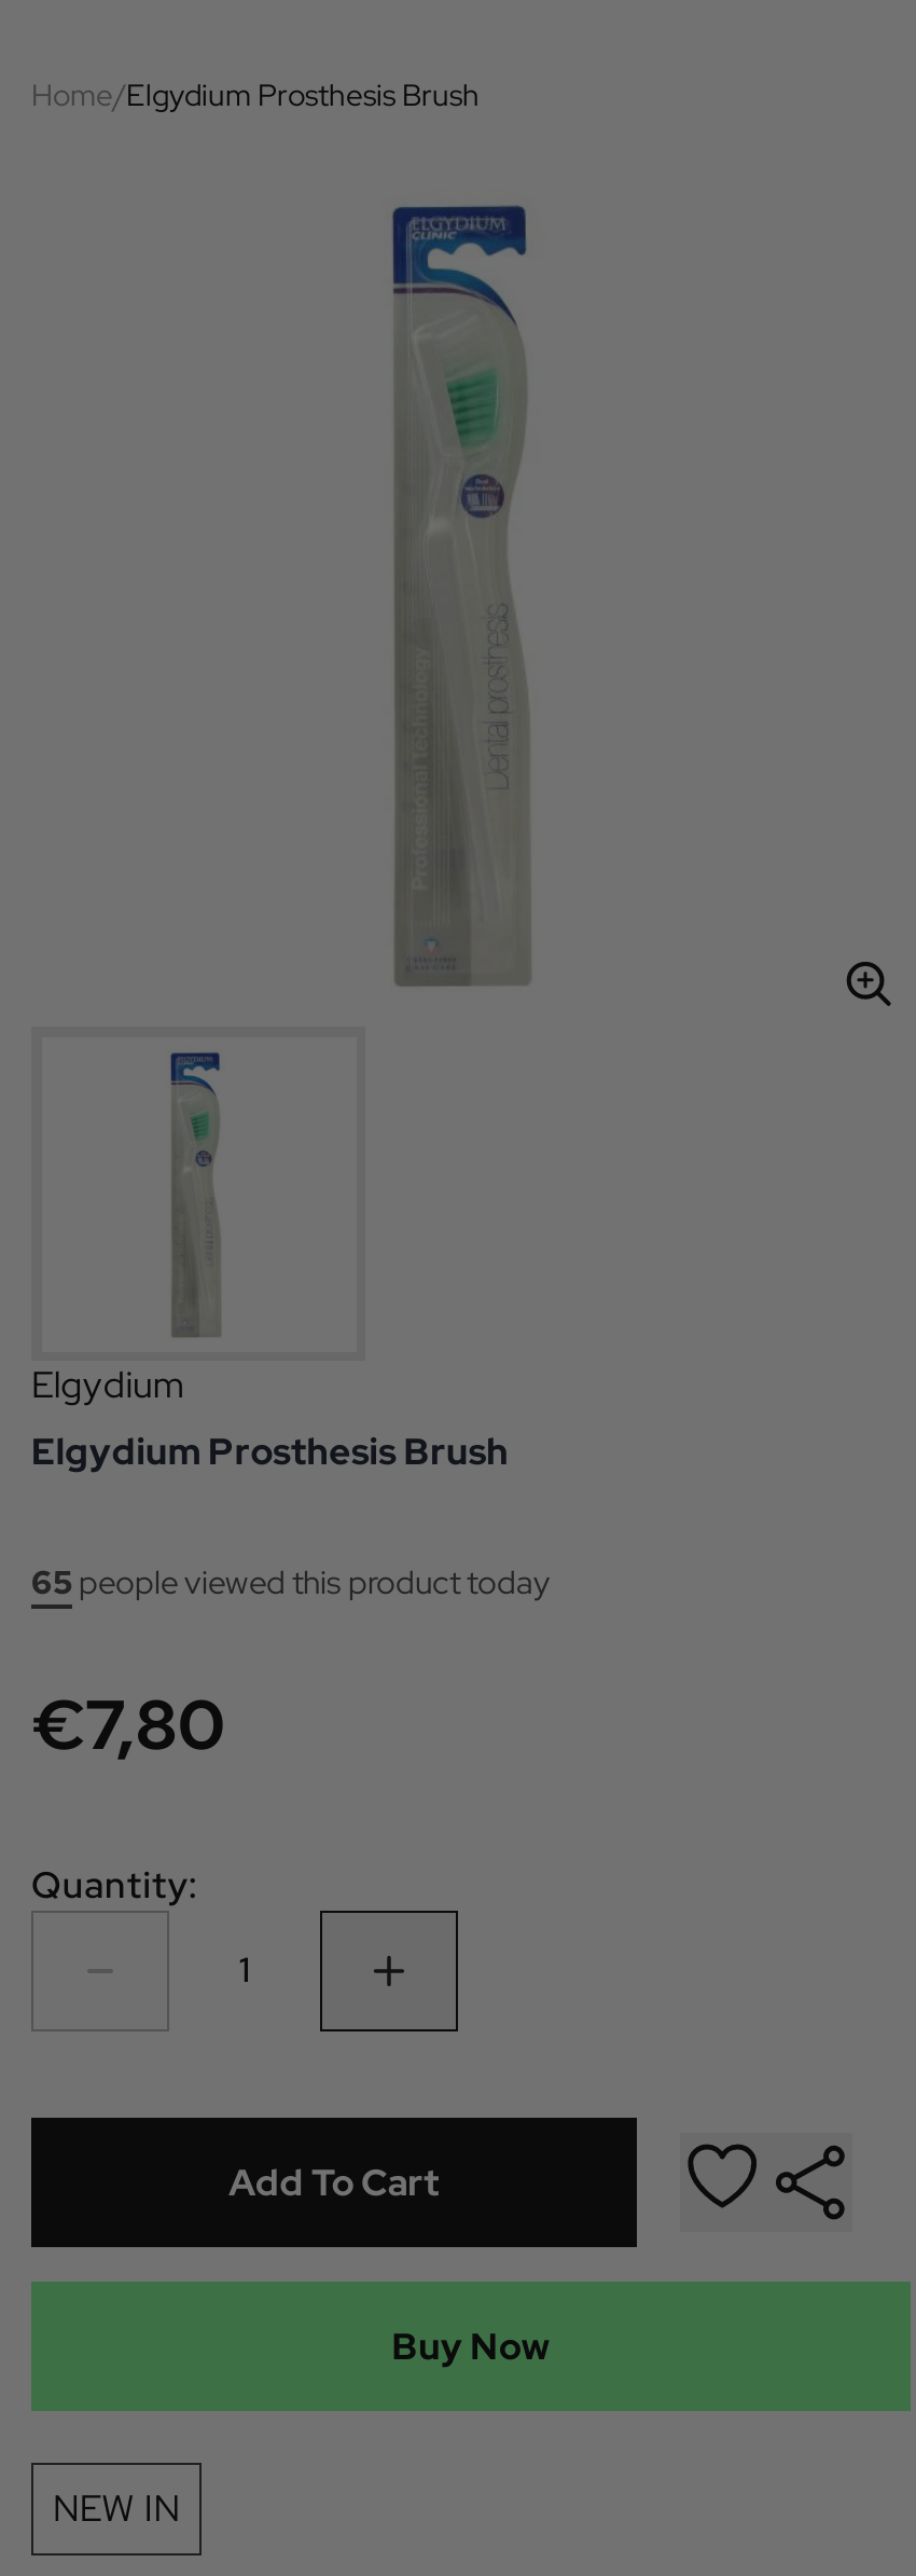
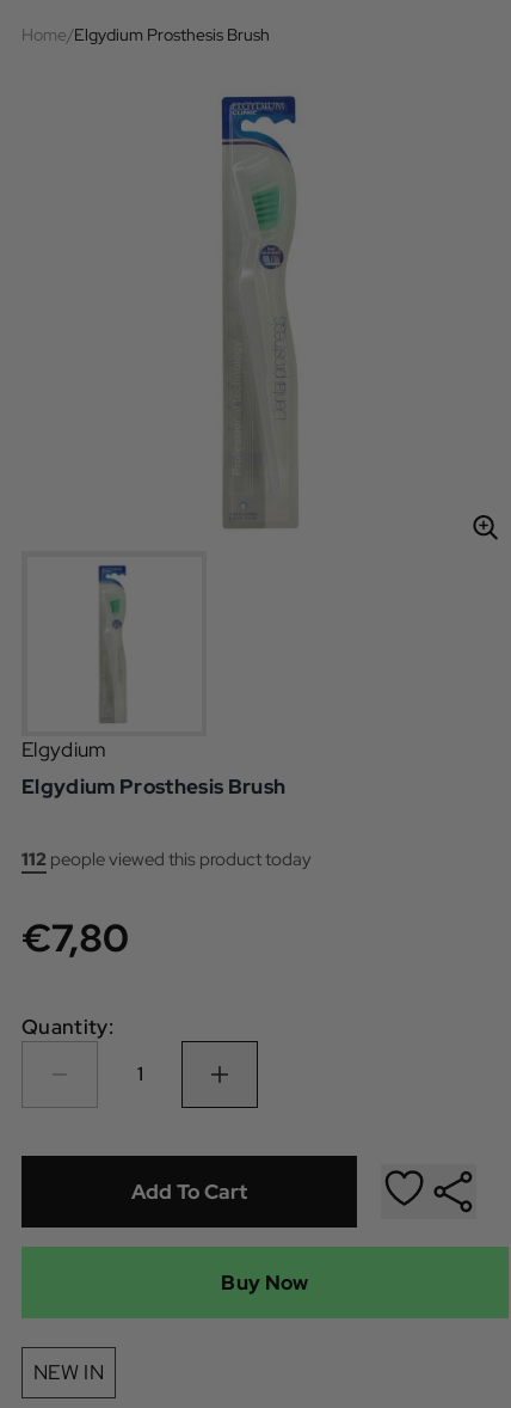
- 65 people viewed this product today
+ 112 people viewed this product today
